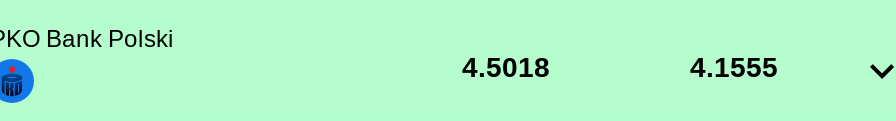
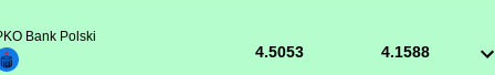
- 4.5018
+ 4.5053

- 4.1555
+ 4.1588
